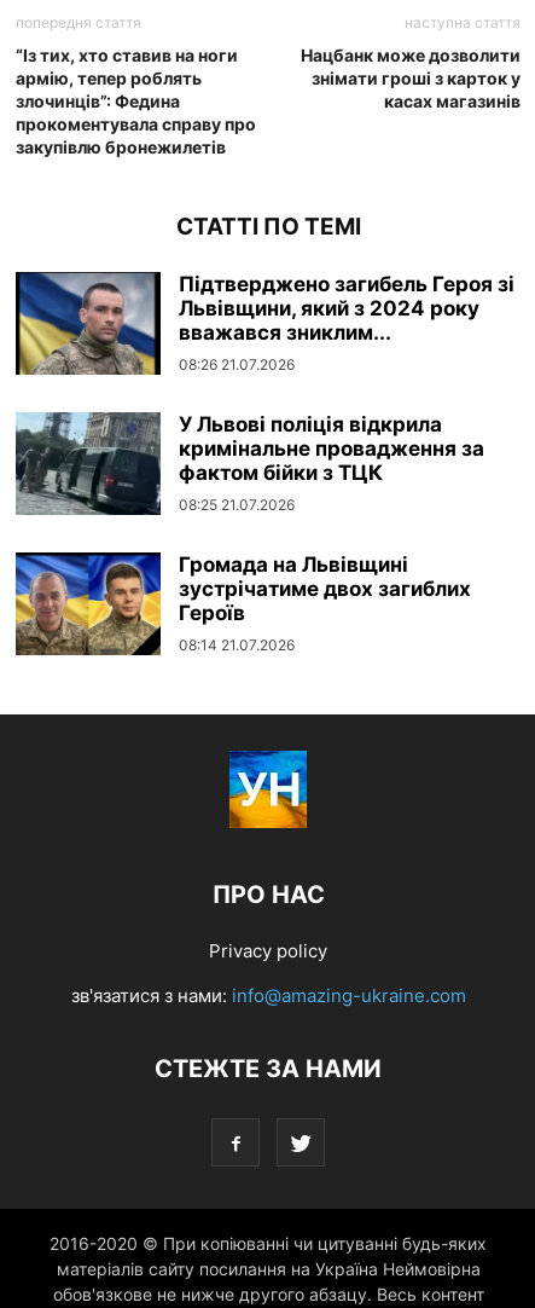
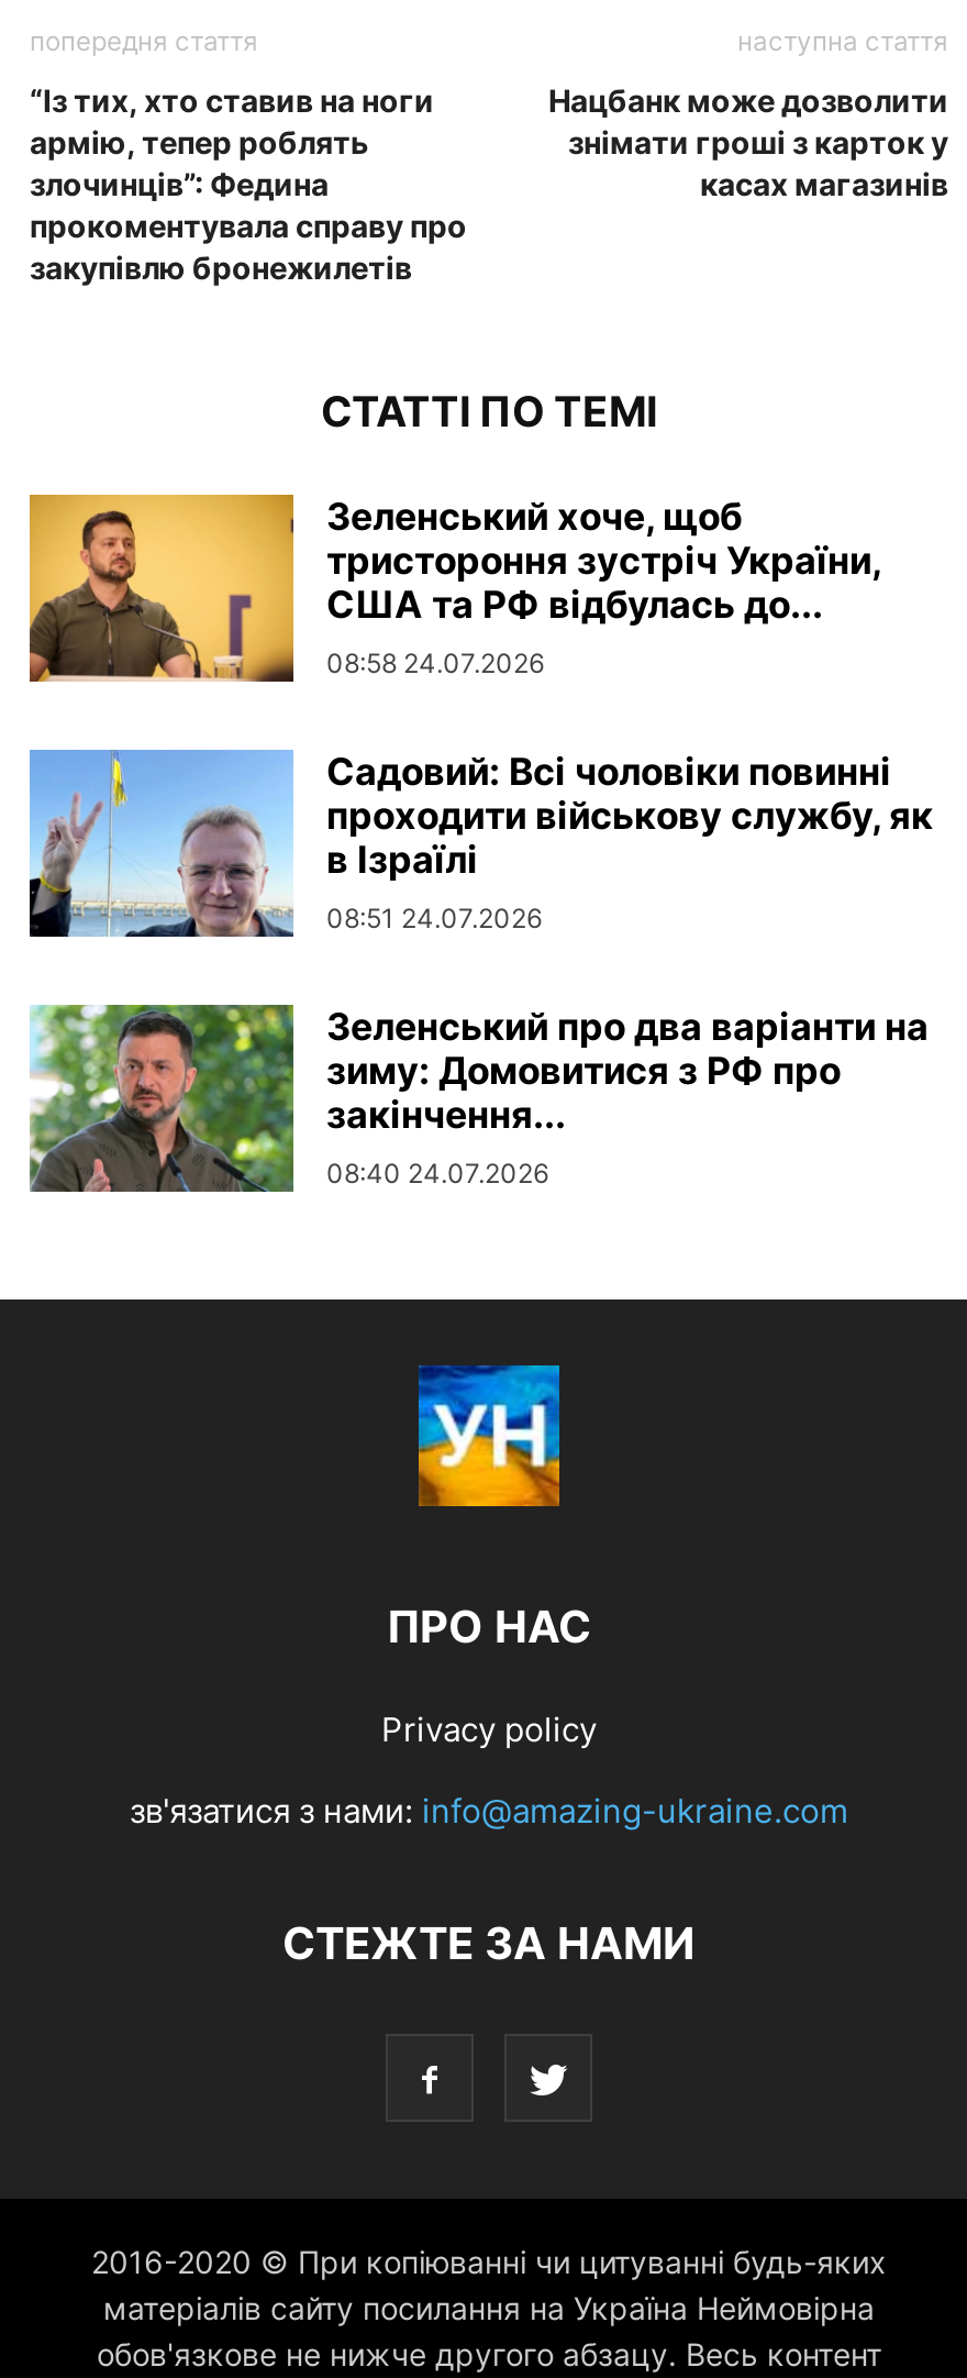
- [image]
- Підтверджено загибель Героя зі
- Львівщини, який з 2024 року
- вважався зниклим...
- 08:26 21.07.2026
+ [image]
+ Зеленський хоче, щоб
+ тристороння зустріч України,
+ США та РФ відбулась до...
+ 08:58 24.07.2026

- [image]
- У Львові поліція відкрила
- кримінальне провадження за
- фактом бійки з ТЦК
- 08:25 21.07.2026
+ [image]
+ Садовий: Всі чоловіки повинні
+ проходити військову службу, як
+ в Ізраїлі
+ 08:51 24.07.2026

- [image]
- Громада на Львівщині
- зустрічатиме двох загиблих
- Героїв
- 08:14 21.07.2026
+ [image]
+ Зеленський про два варіанти на
+ зиму: Домовитися з РФ про
+ закінчення...
+ 08:40 24.07.2026
